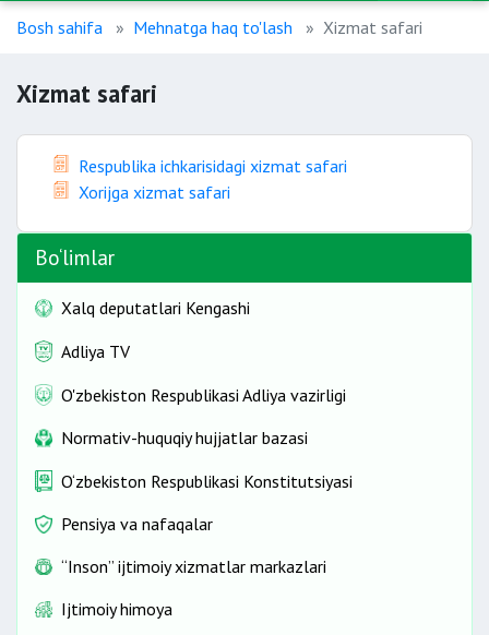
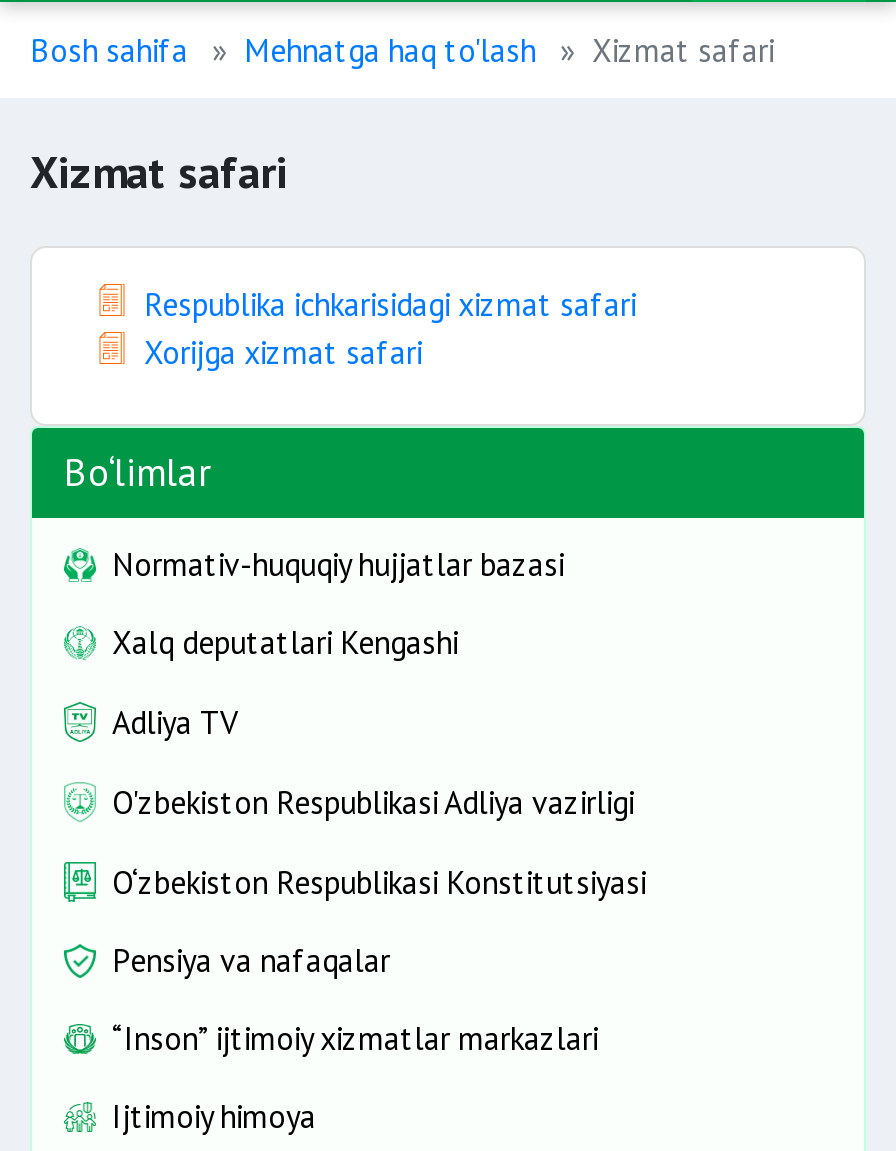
moved down: Xalq deputatlari Kengashi | Adliya TV | O'zbekiston Respublikasi Adliya vazirligi

moved up: Normativ-huquqiy hujjatlar bazasi
